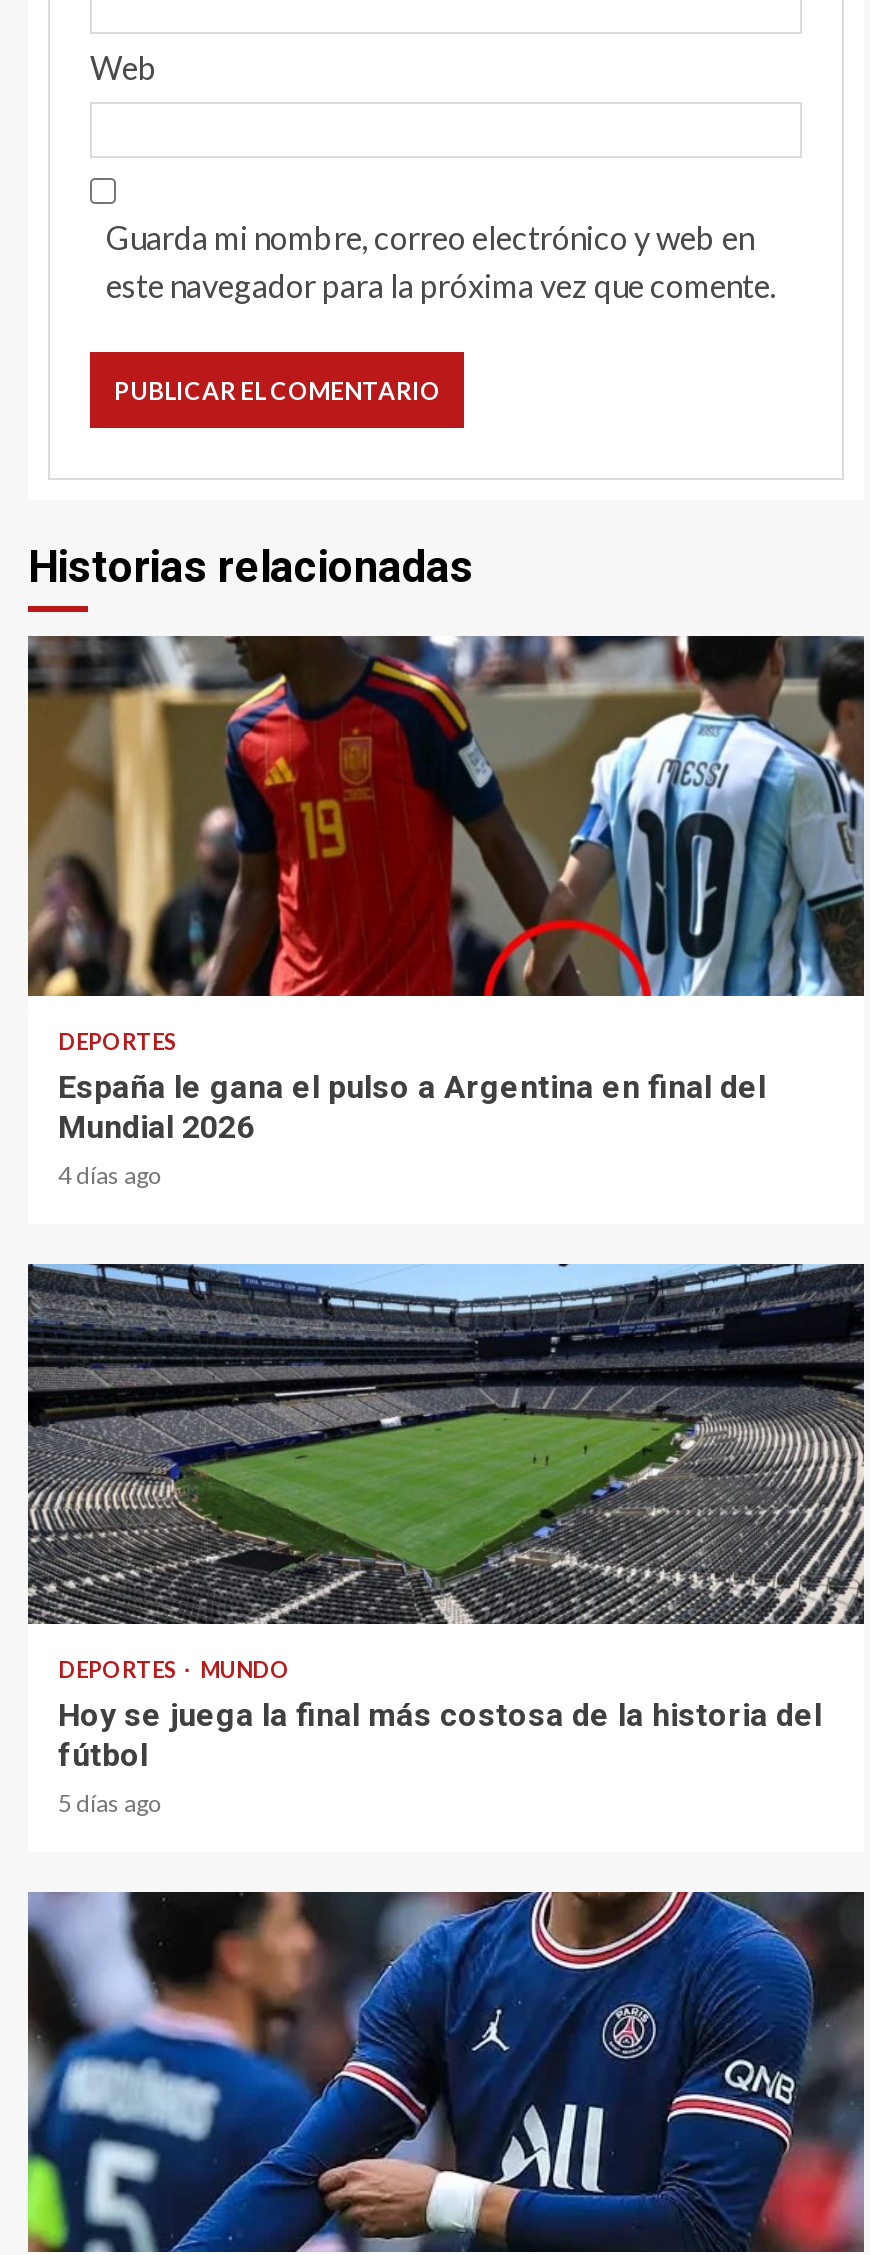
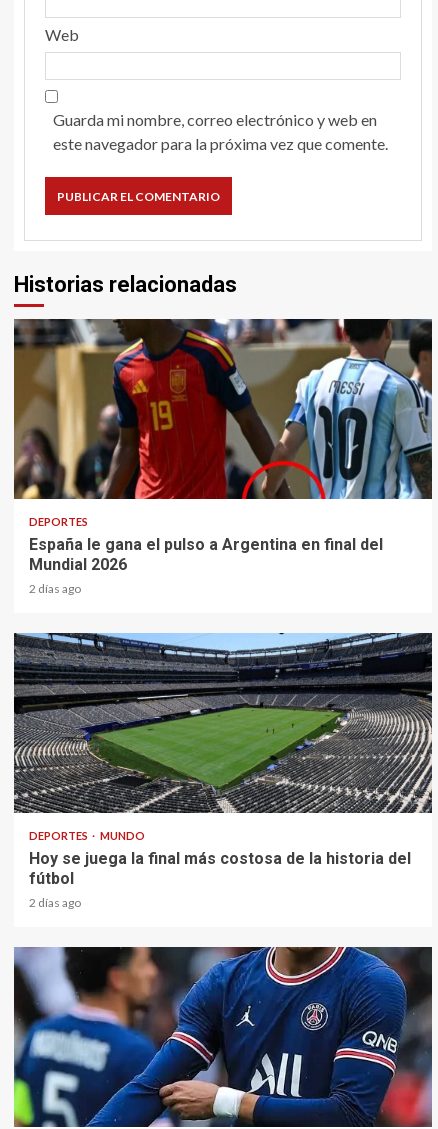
- 4 días ago
+ 2 días ago

- 5 días ago
+ 2 días ago
